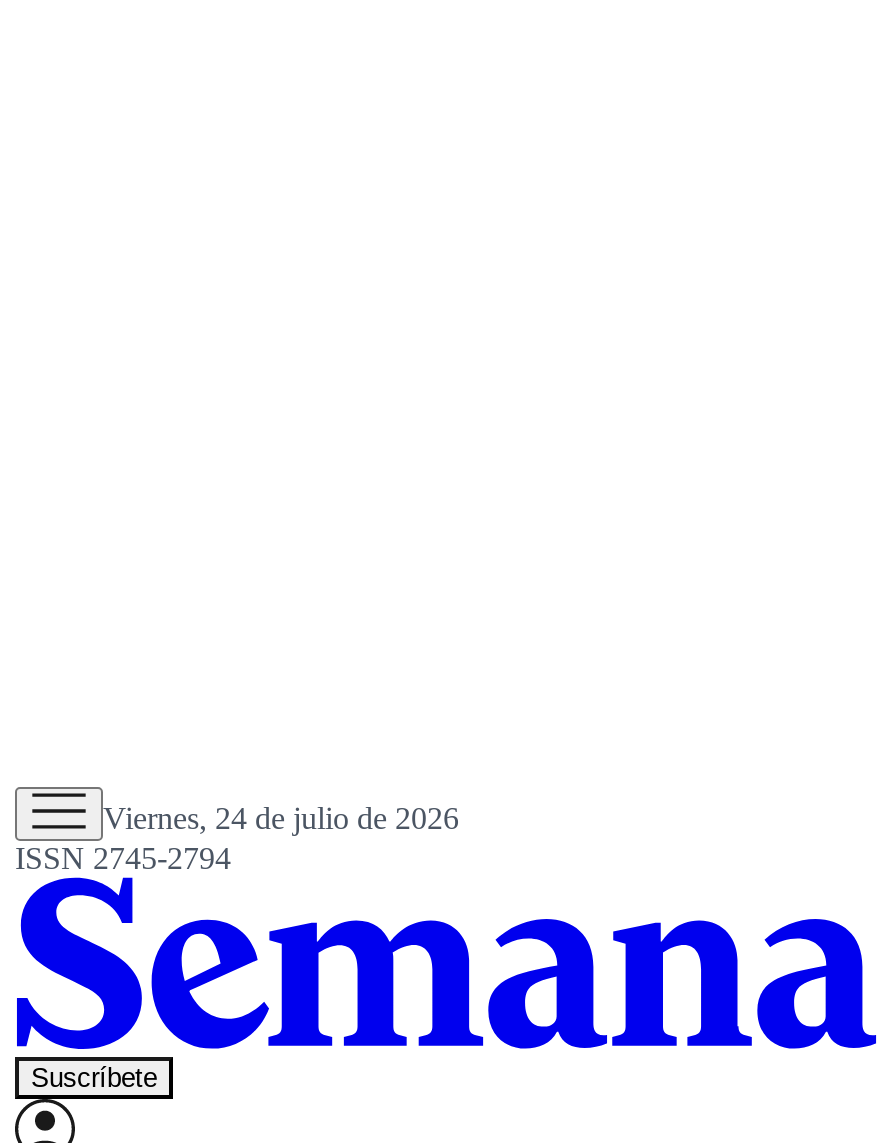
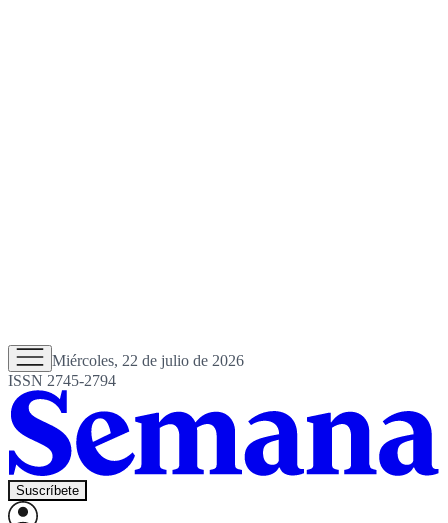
- Viernes, 24 de julio de 2026
+ Miércoles, 22 de julio de 2026
